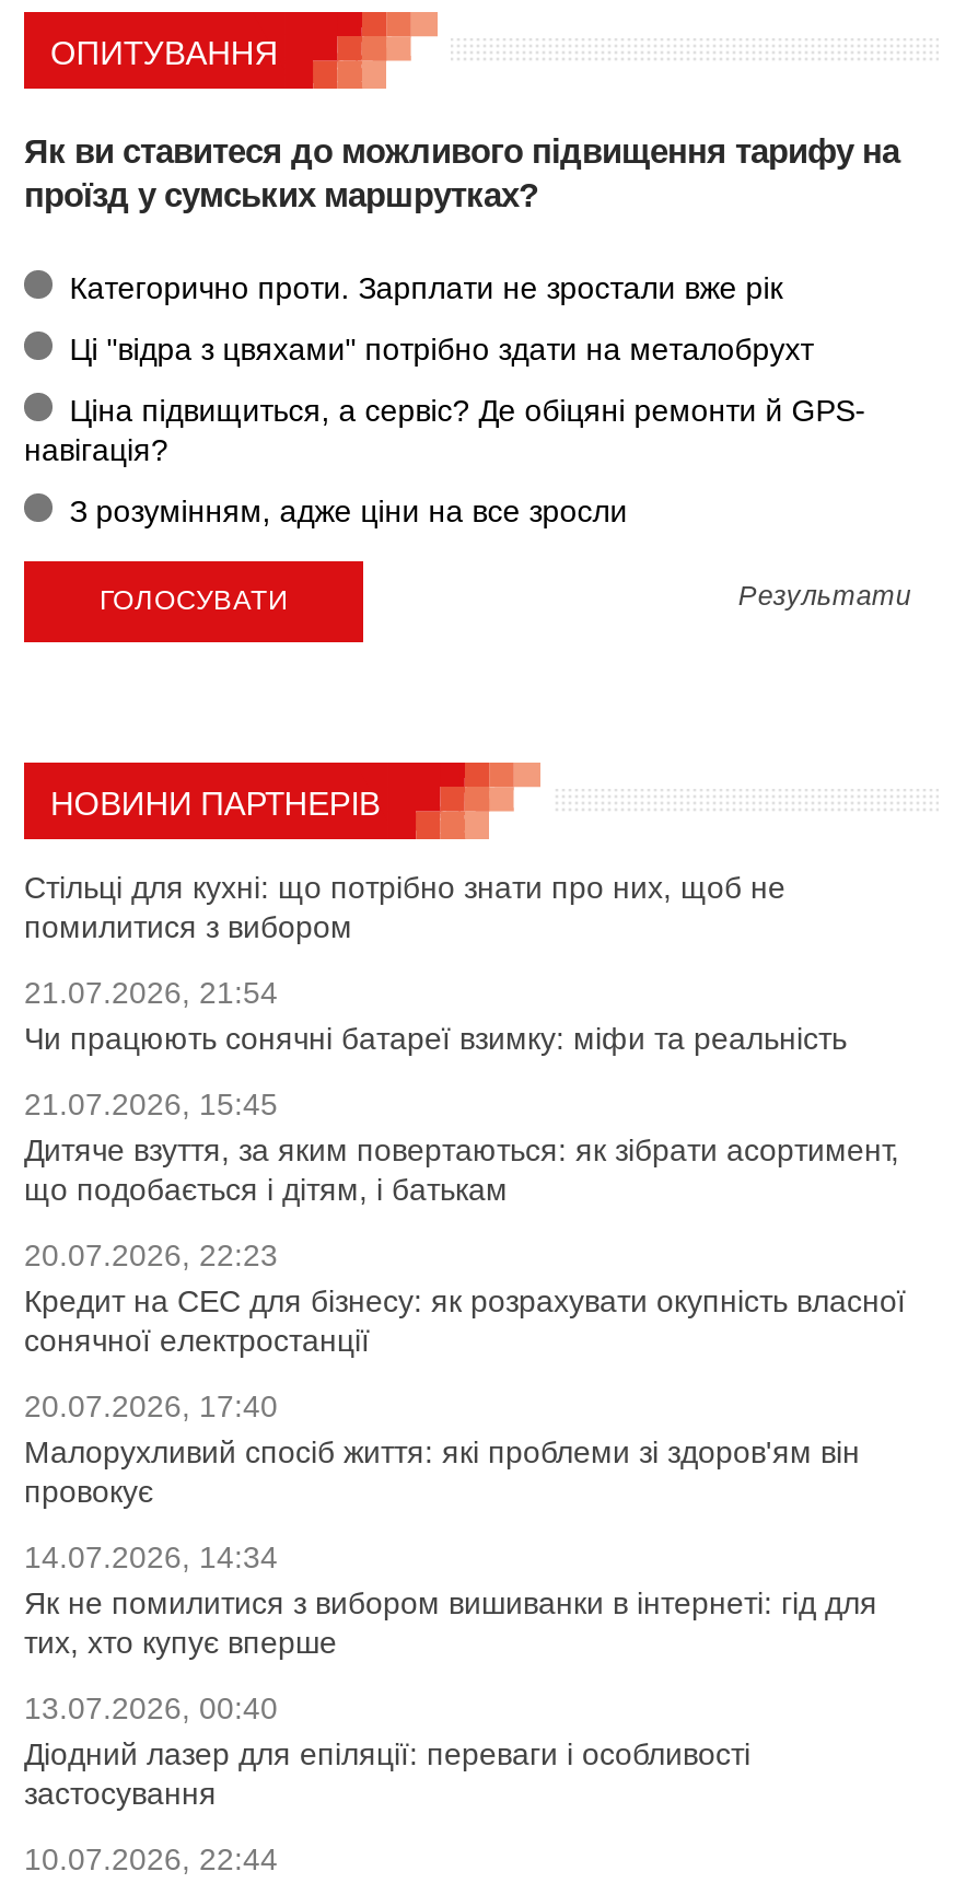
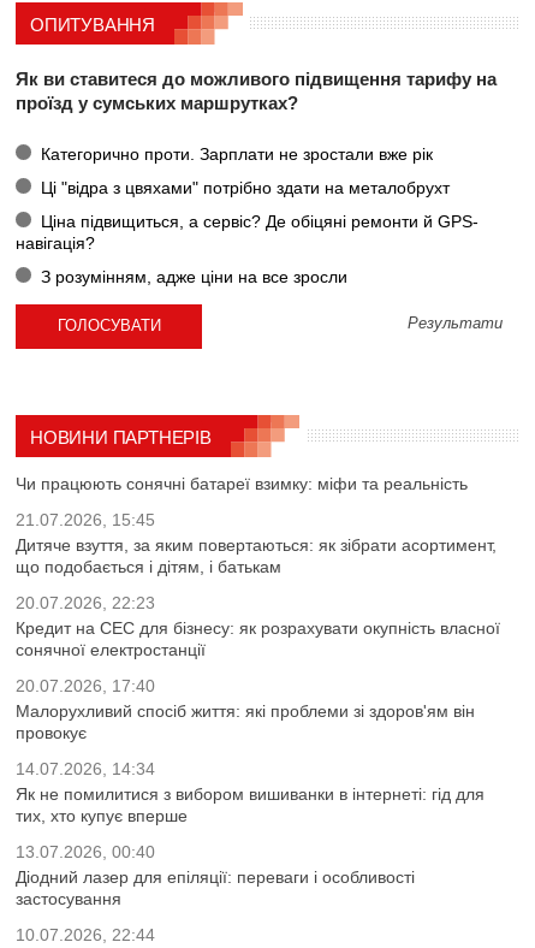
- Стільці для кухні: що потрібно знати про них, щоб не
- помилитися з вибором
- 21.07.2026, 21:54
